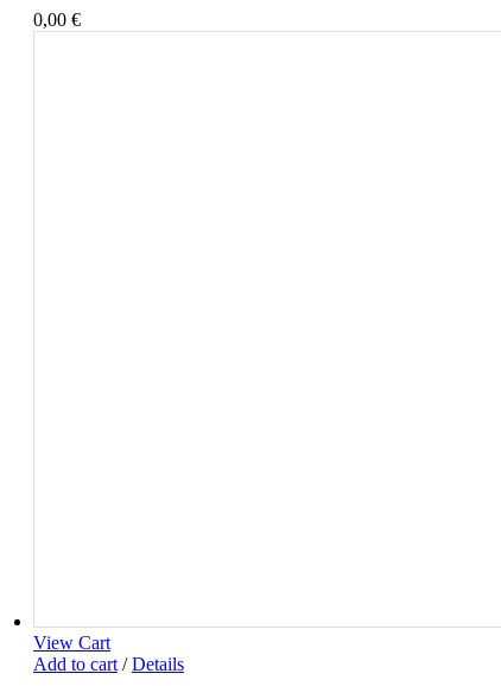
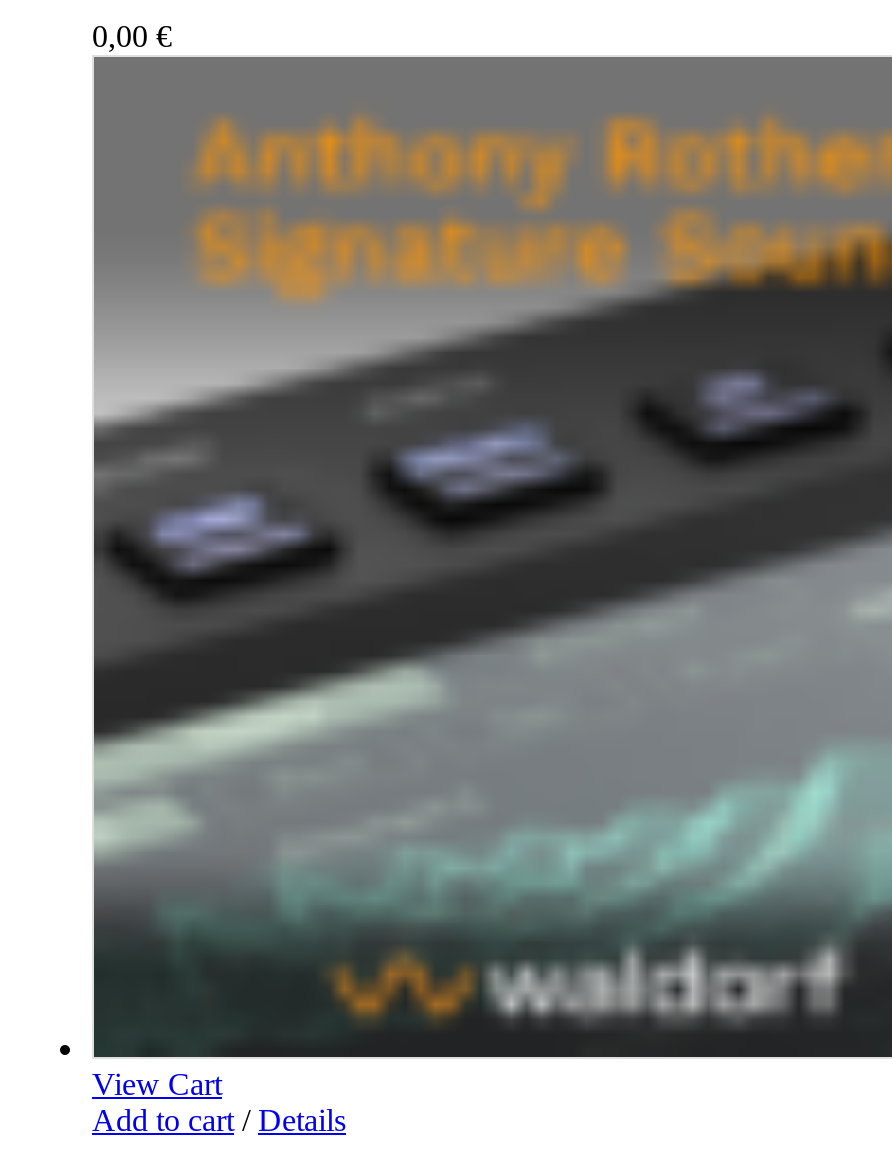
+ [image]
